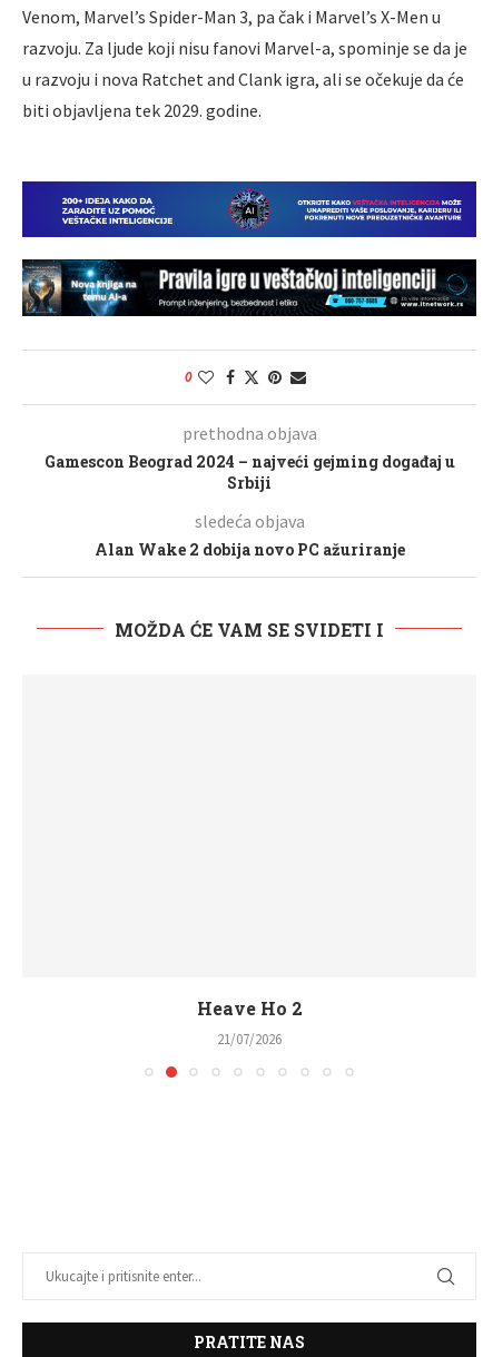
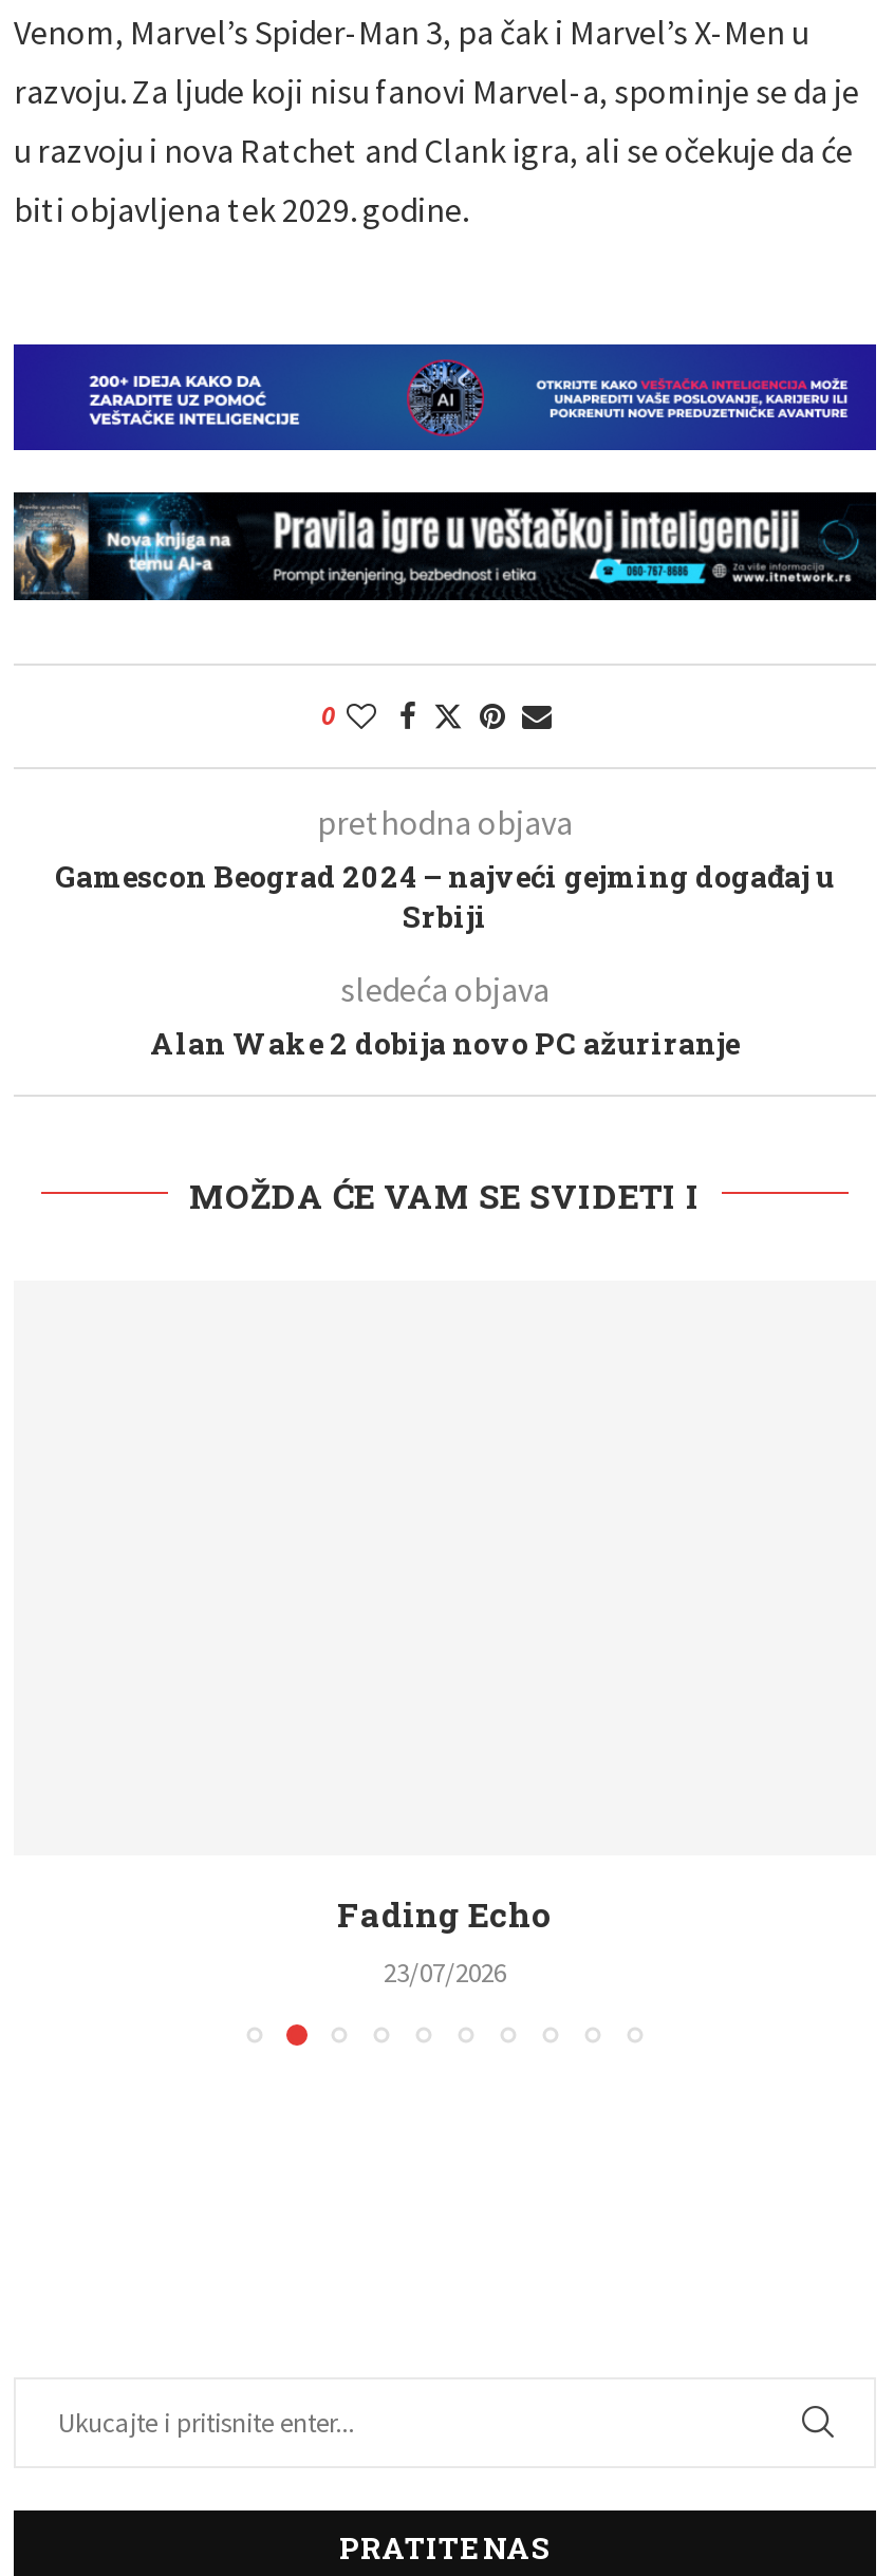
- Heave Ho 2
- 21/07/2026
+ Fading Echo
+ 23/07/2026
